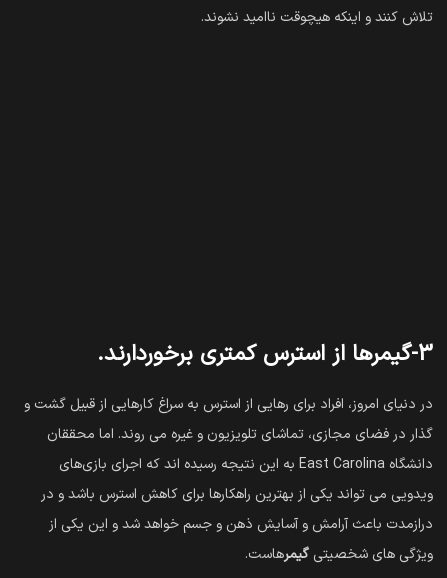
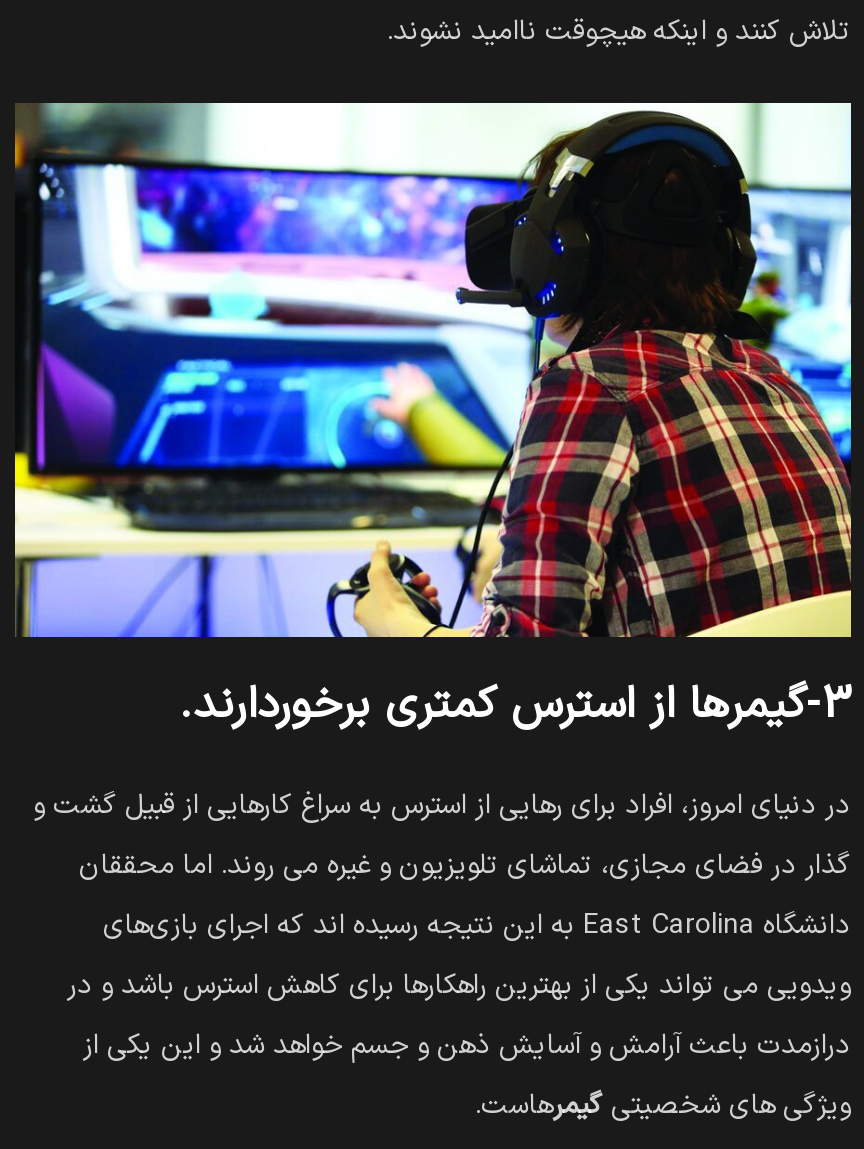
+ [image]
